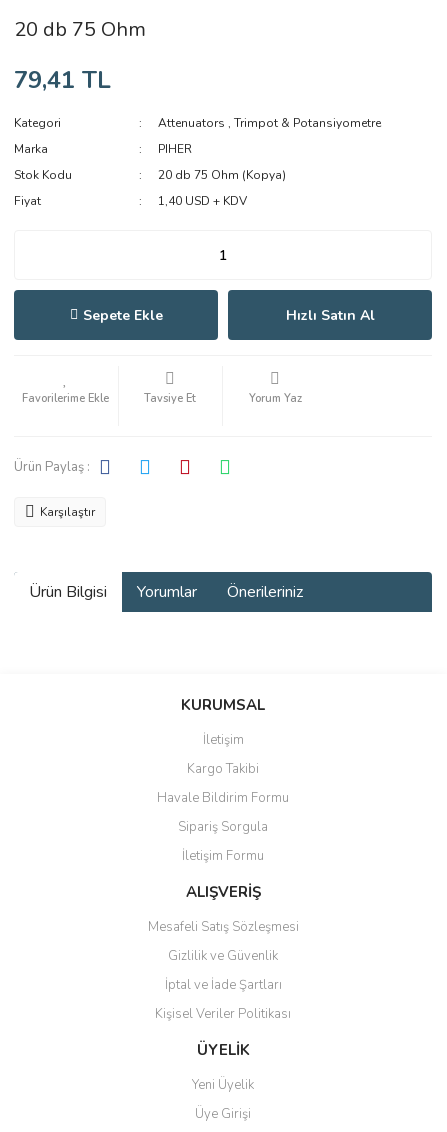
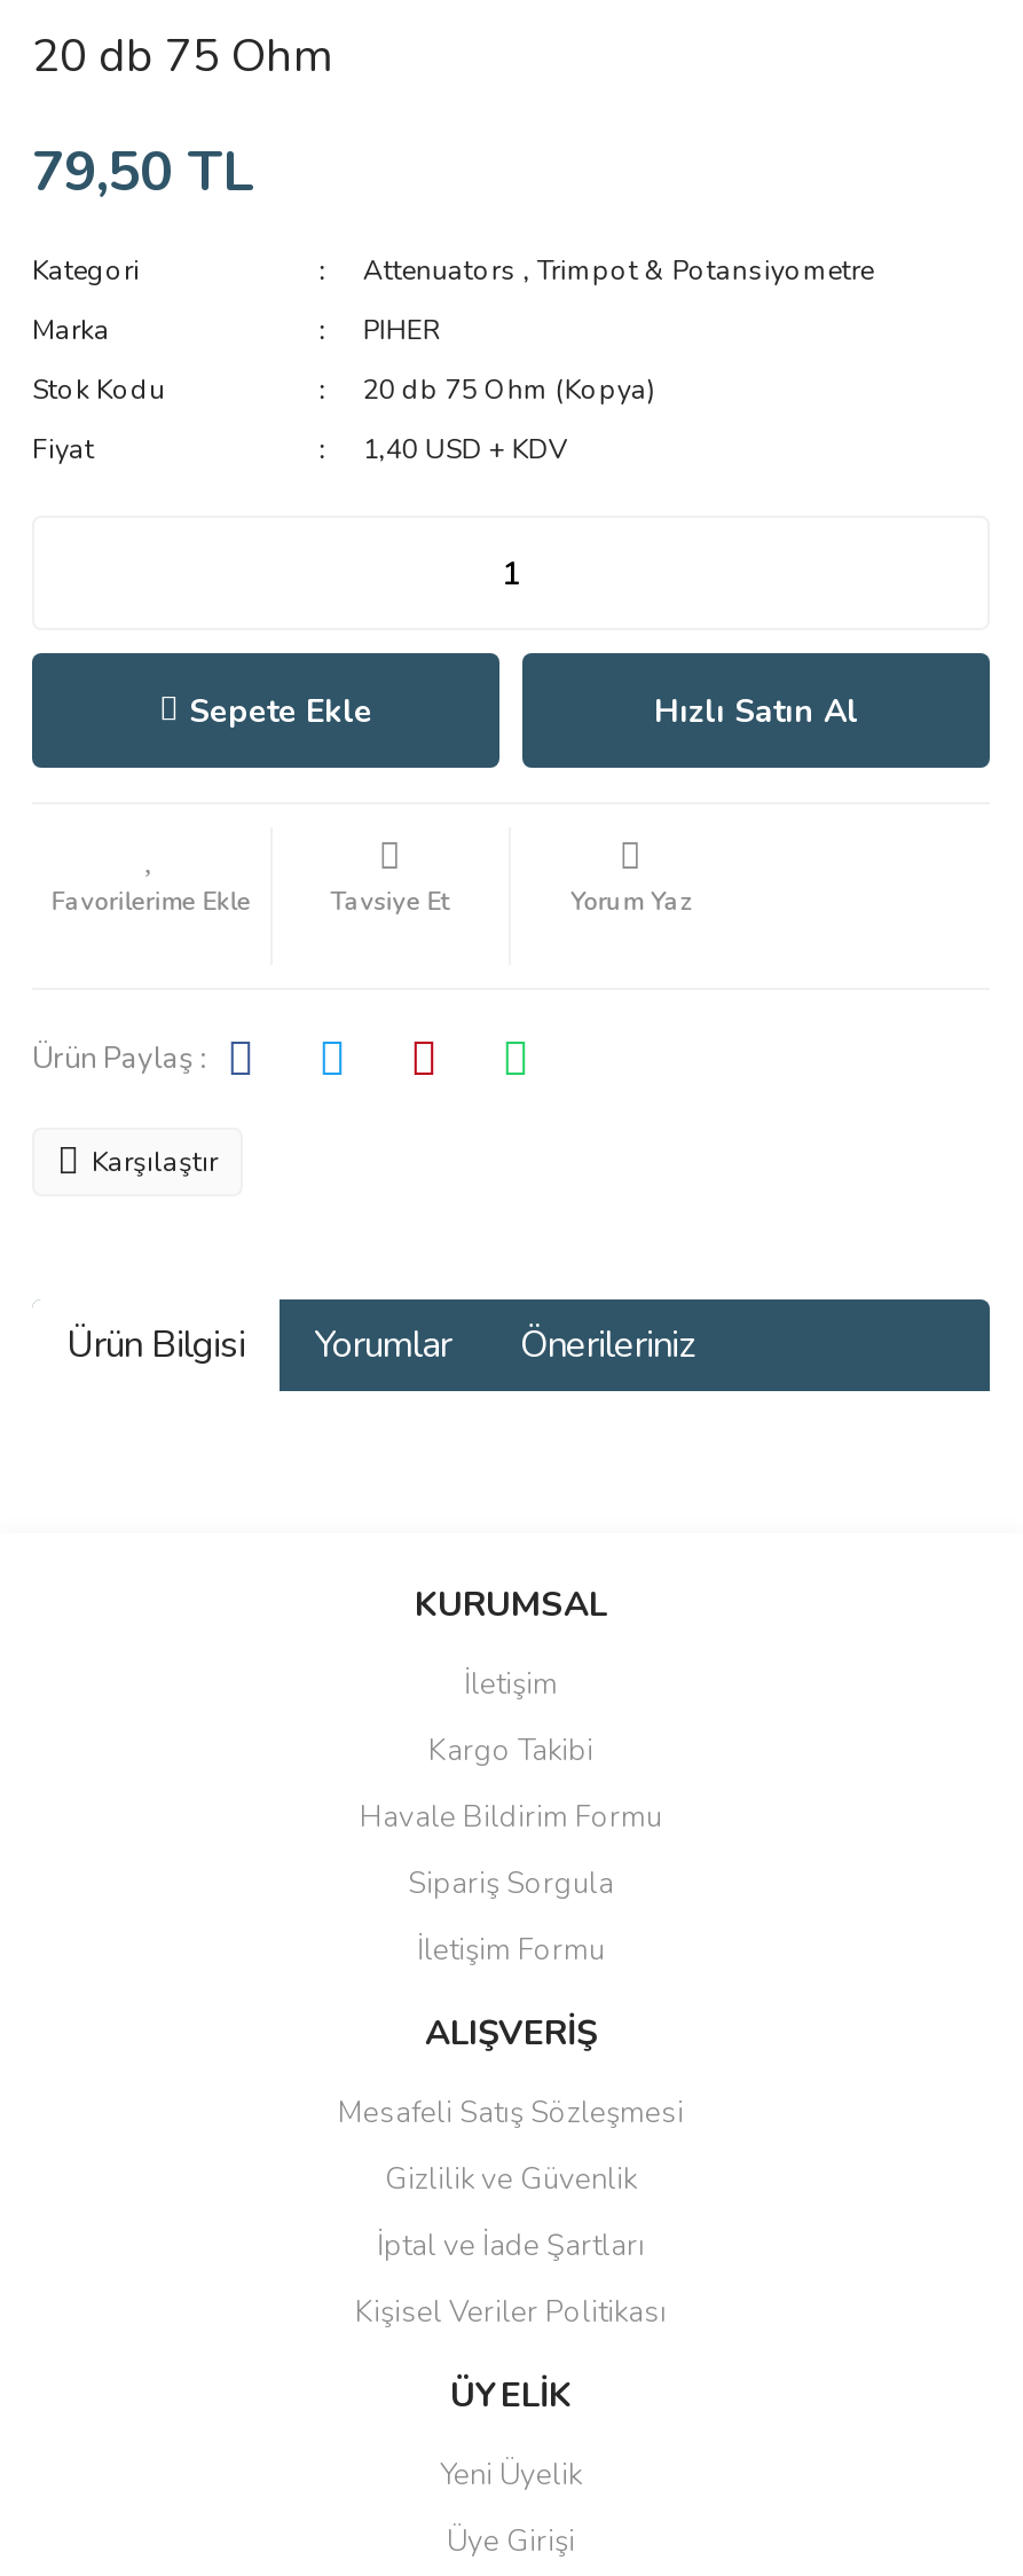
- 79,41 TL
+ 79,50 TL
